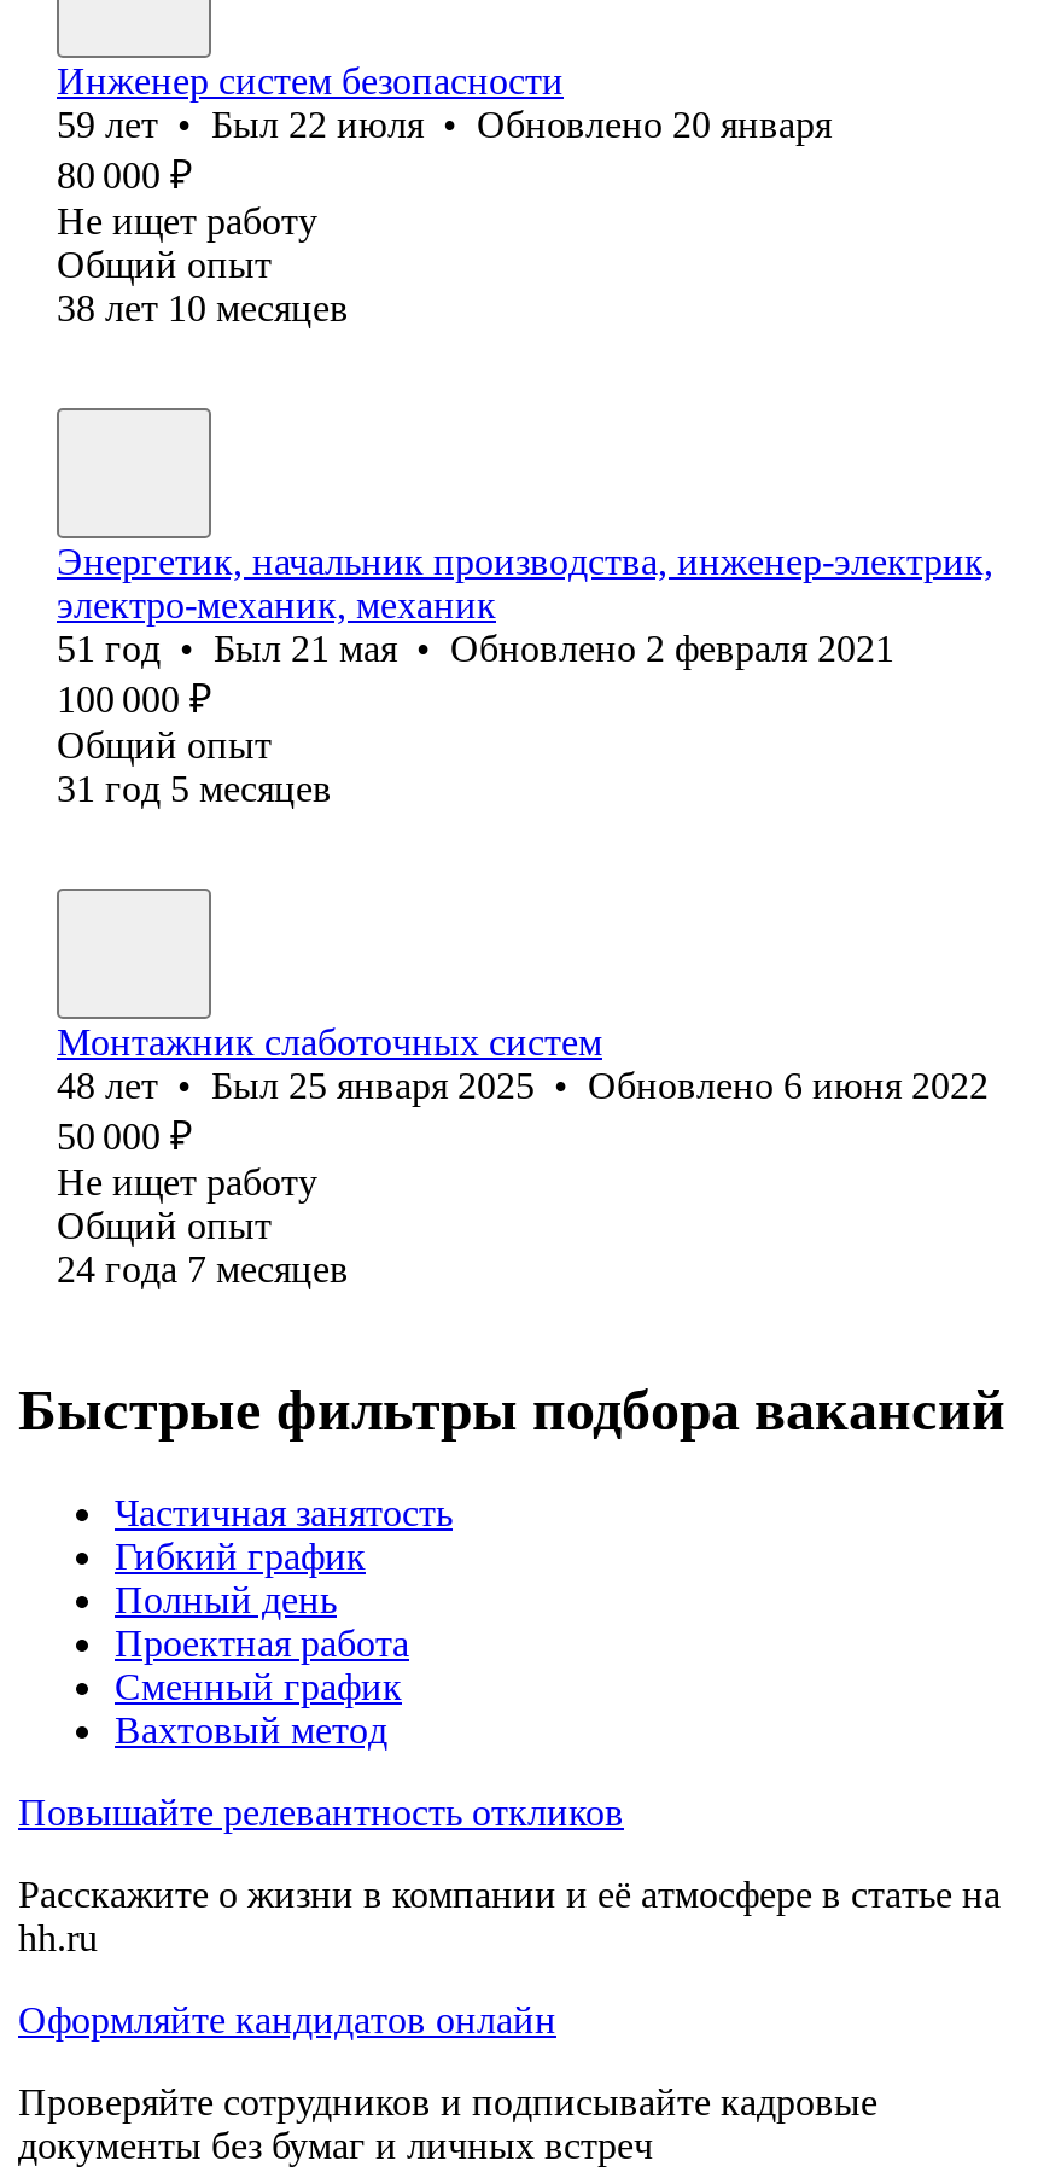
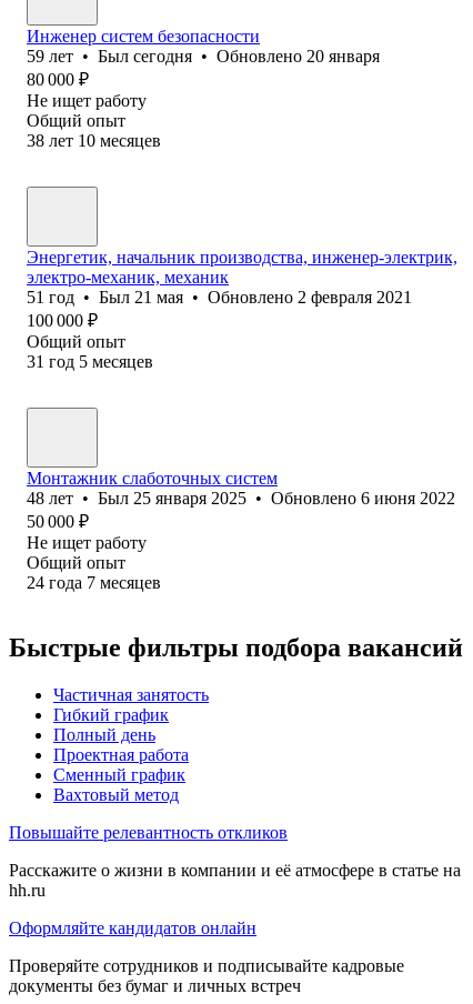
- 59 лет • Был 22 июля • Обновлено 20 января
+ 59 лет • Был сегодня • Обновлено 20 января
